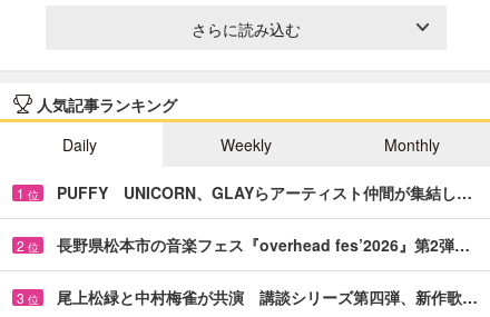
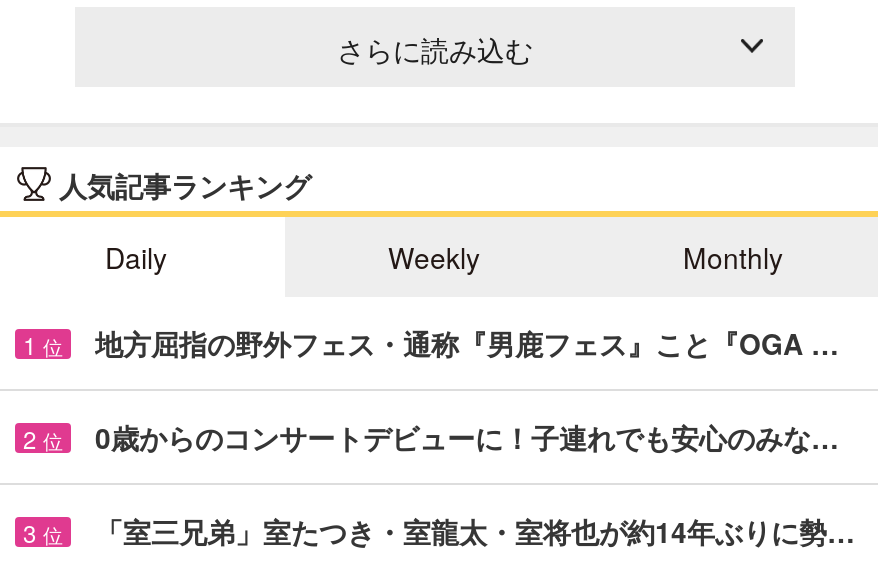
- PUFFY UNICORN、GLAYらアーティスト仲間が集結し…
+ 地方屈指の野外フェス・通称『男鹿フェス』こと『OGA …

- 長野県松本市の音楽フェス『overhead fes’2026』第2弾…
+ 0歳からのコンサートデビューに！子連れでも安心のみな…

- 尾上松緑と中村梅雀が共演 講談シリーズ第四弾、新作歌…
+ 「室三兄弟」室たつき・室龍太・室将也が約14年ぶりに勢…
